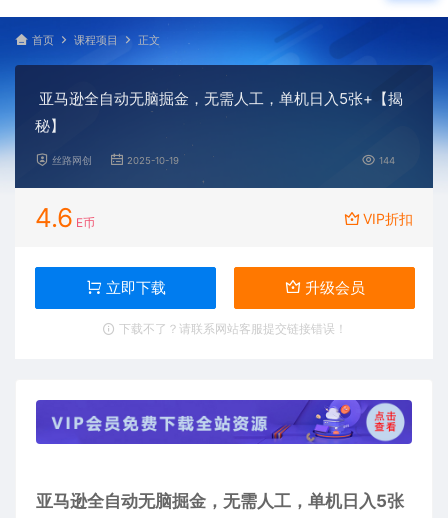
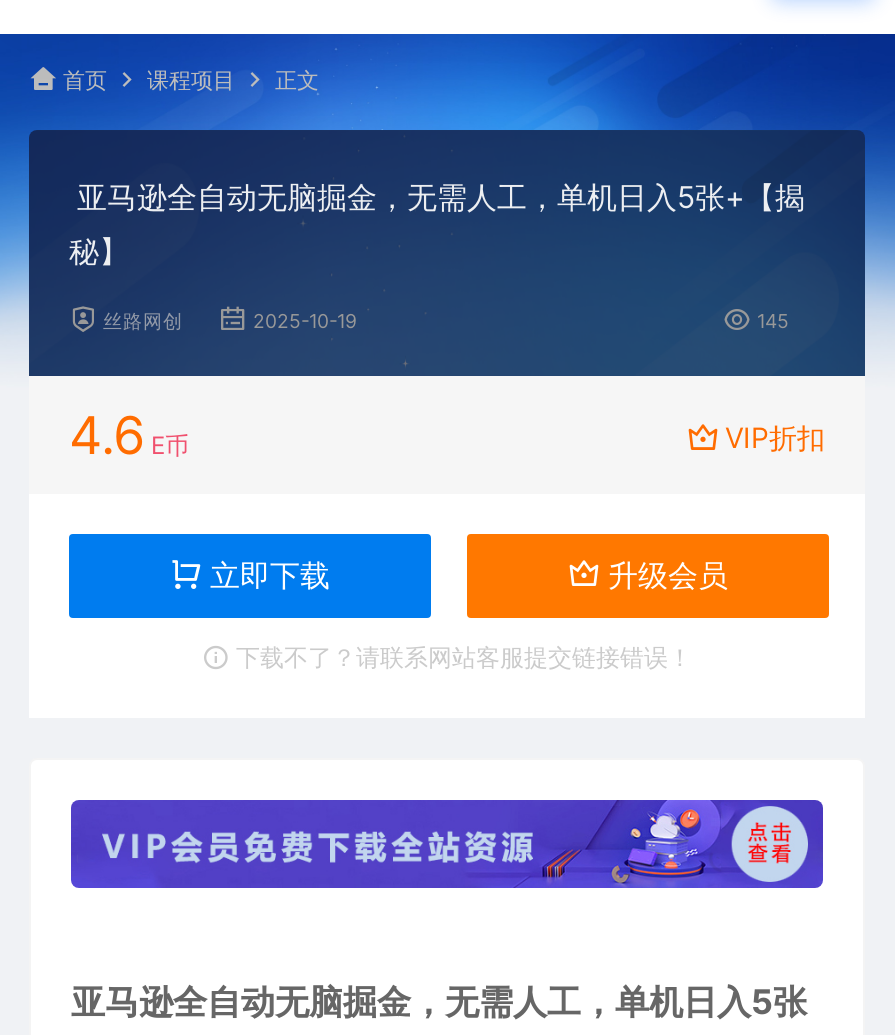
- 144
+ 145
